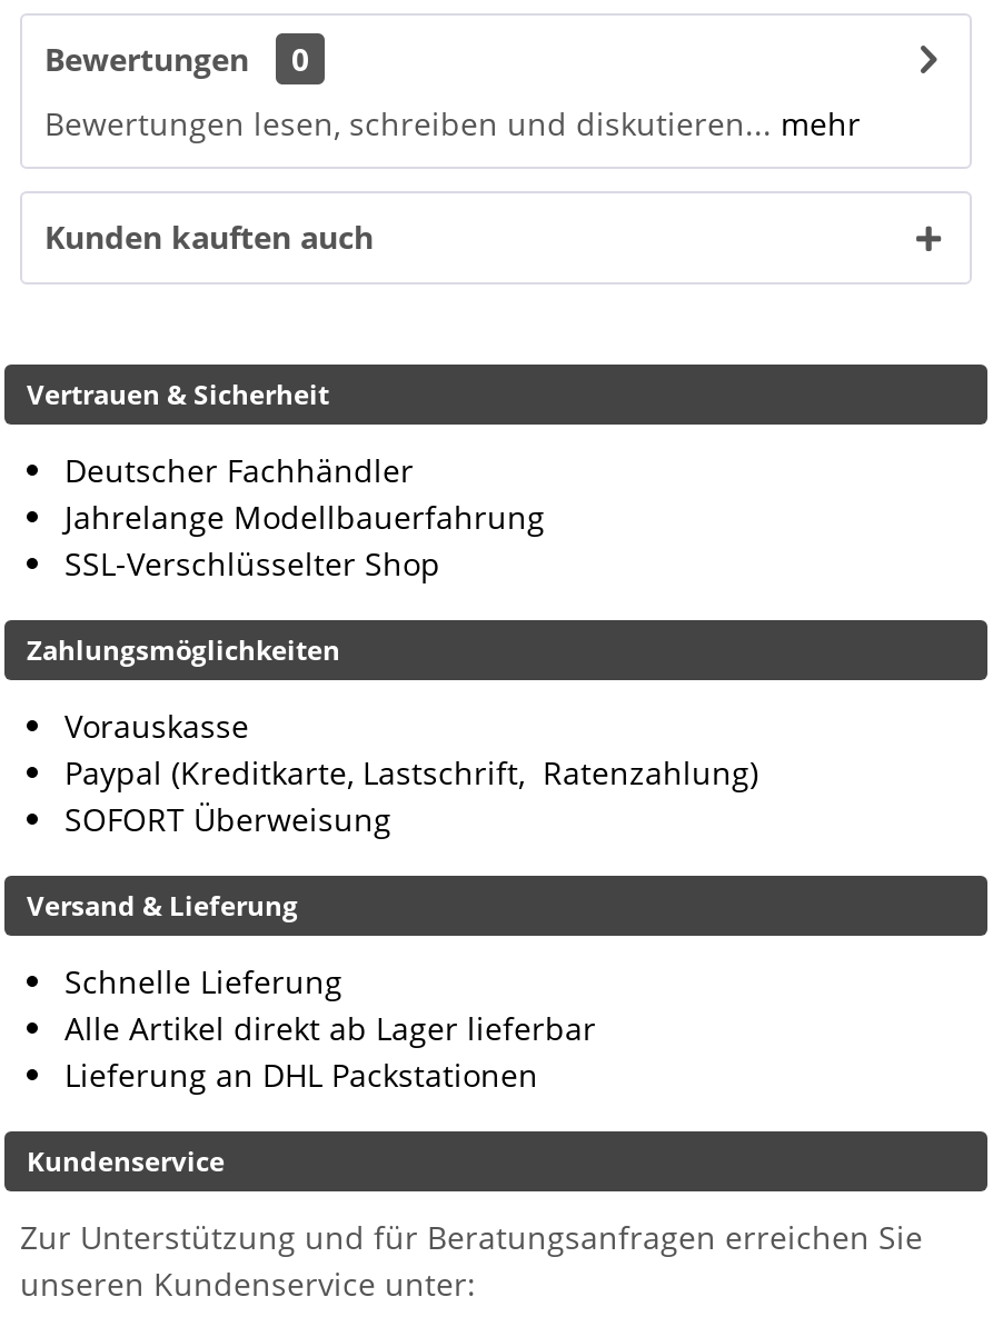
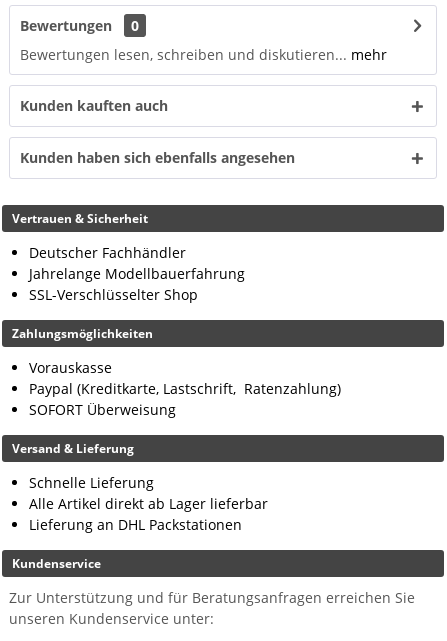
+ Kunden haben sich ebenfalls angesehen
